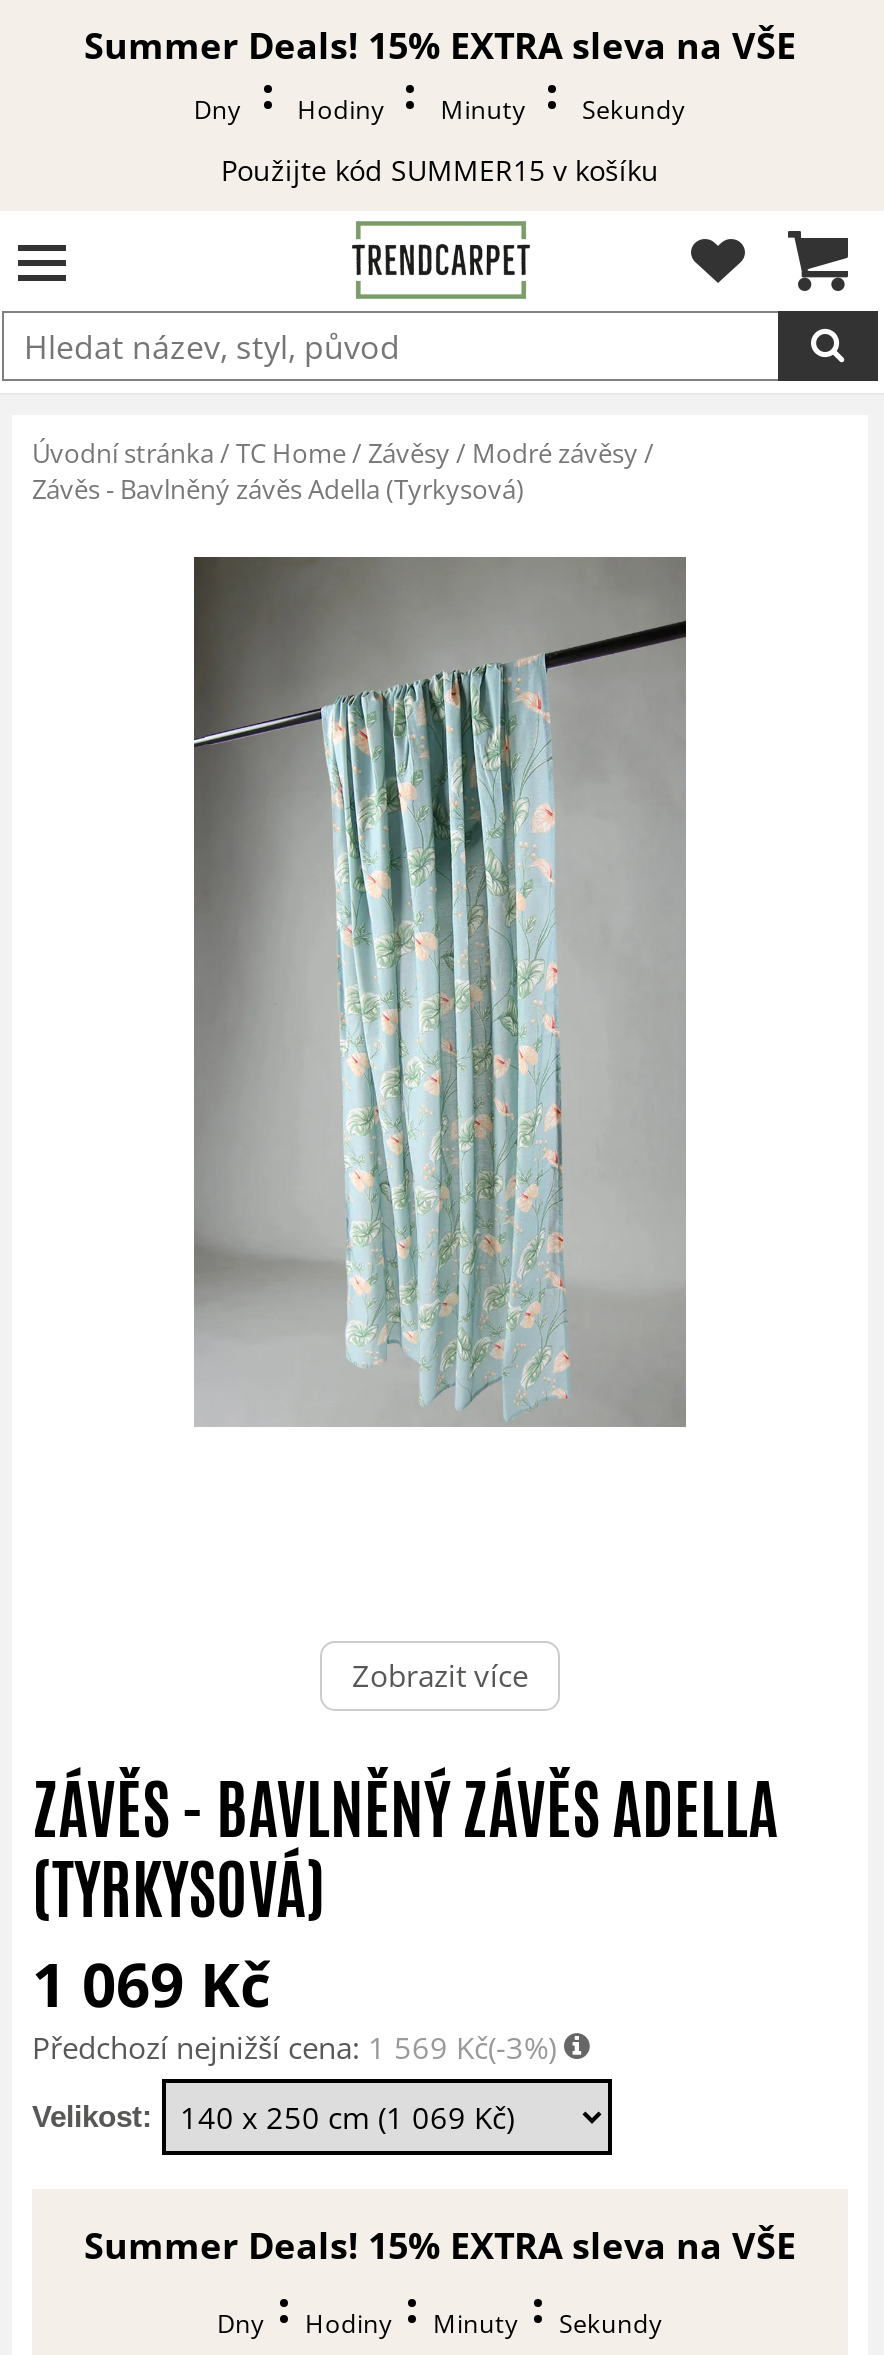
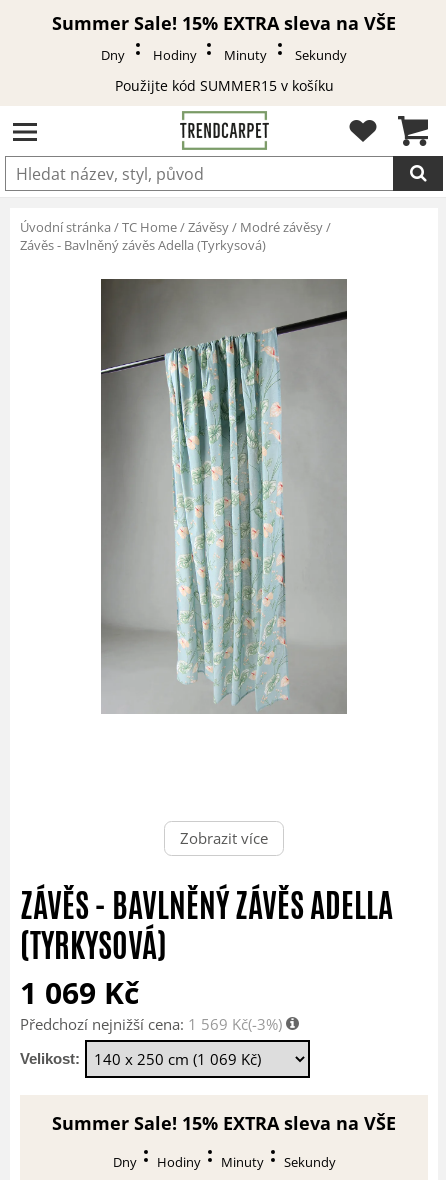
- Summer Deals! 15% EXTRA sleva na VŠE
+ Summer Sale! 15% EXTRA sleva na VŠE

- Summer Deals! 15% EXTRA sleva na VŠE
+ Summer Sale! 15% EXTRA sleva na VŠE
